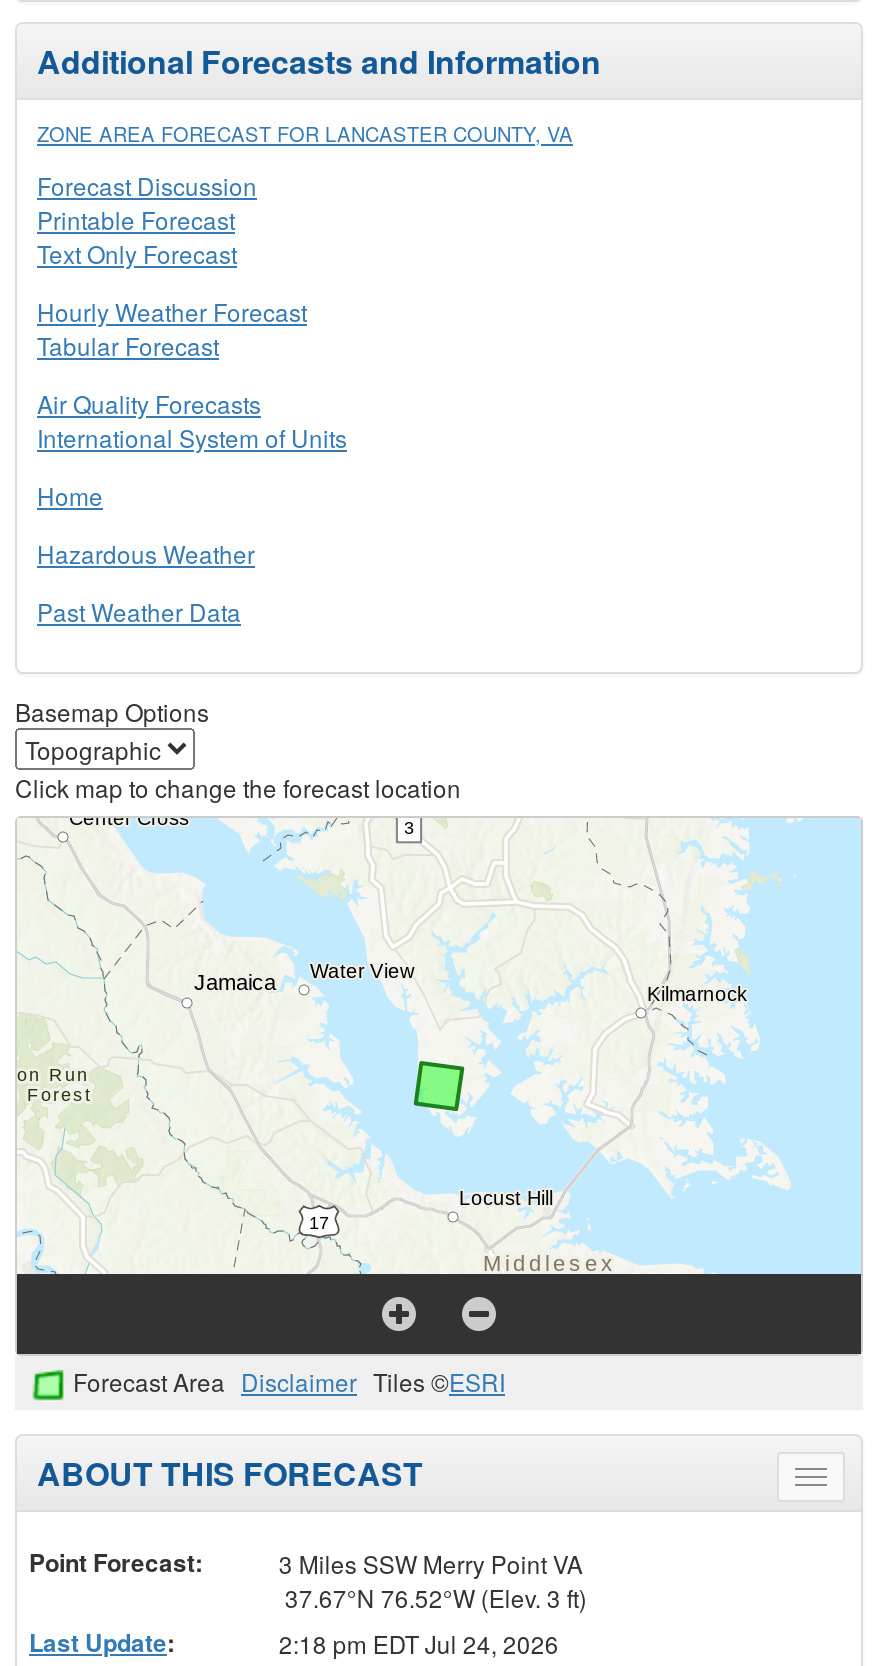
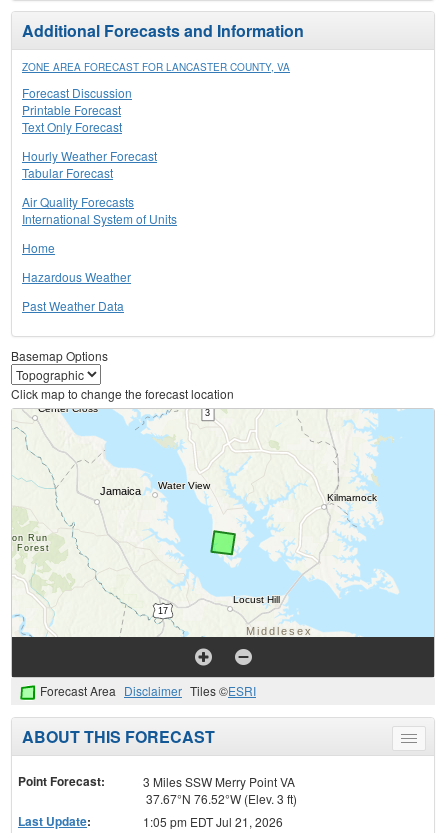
- 2:18 pm EDT Jul 24, 2026
+ 1:05 pm EDT Jul 21, 2026
